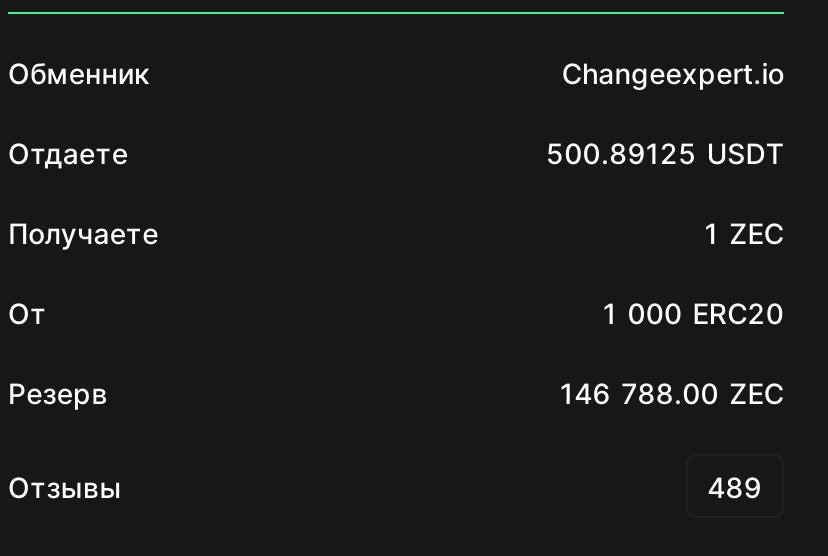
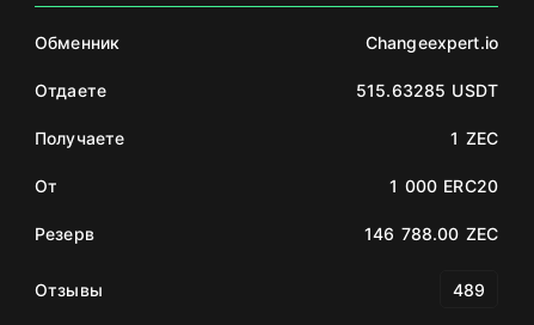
- 500.89125 USDT
+ 515.63285 USDT
